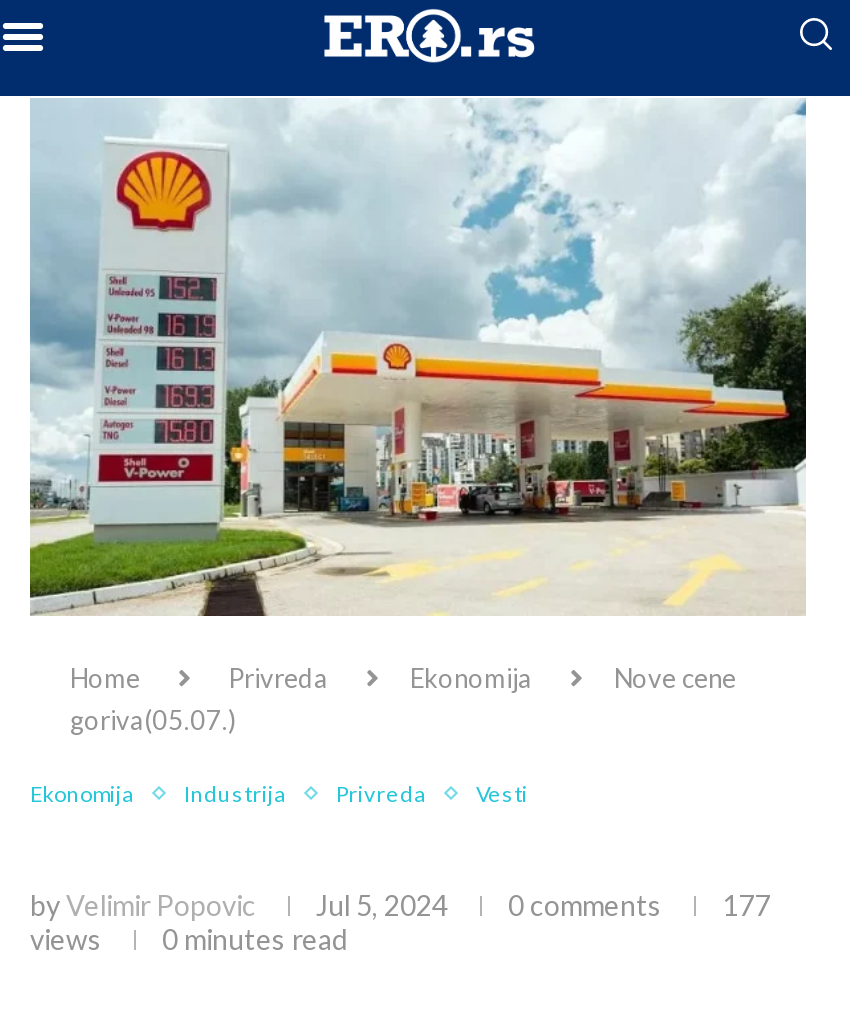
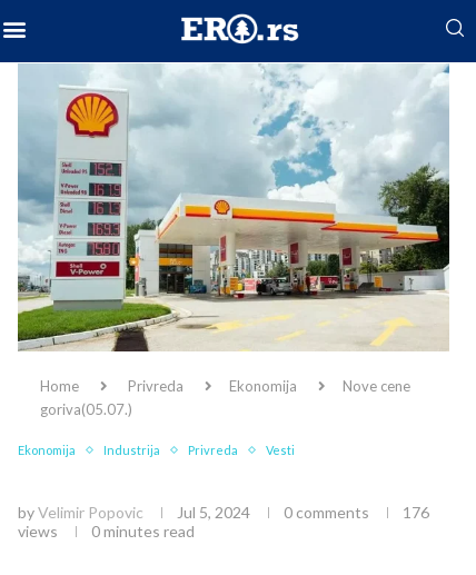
- 177
+ 176
